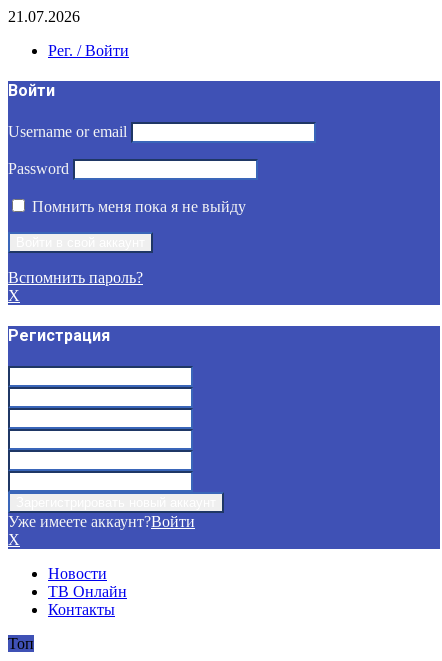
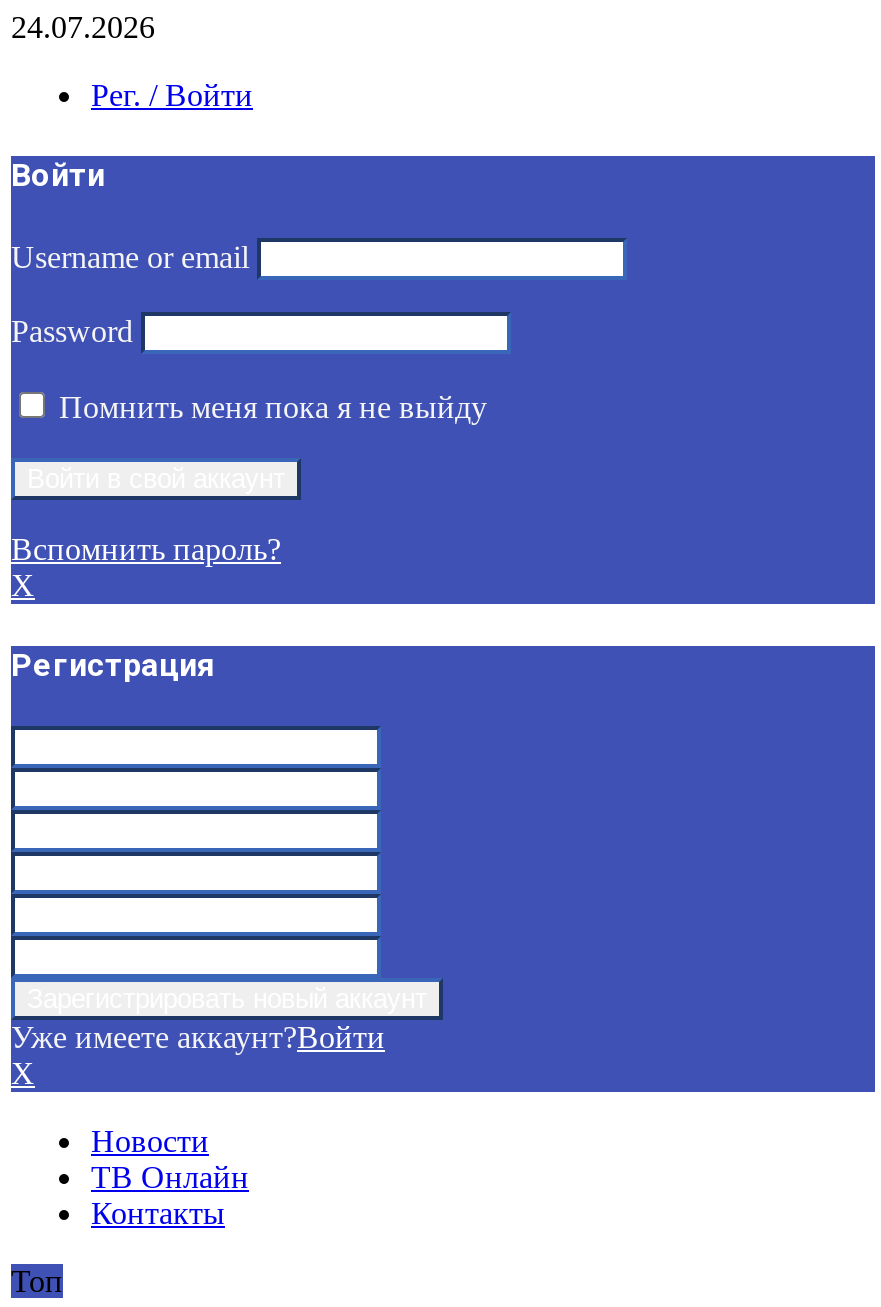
- 21.07.2026
+ 24.07.2026
